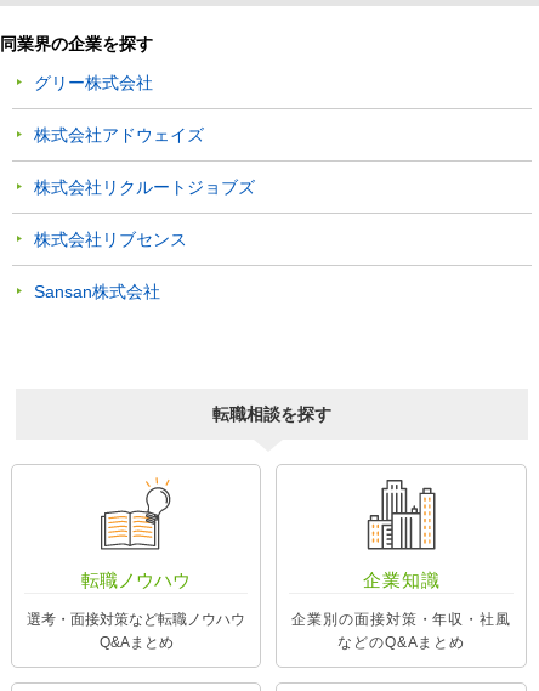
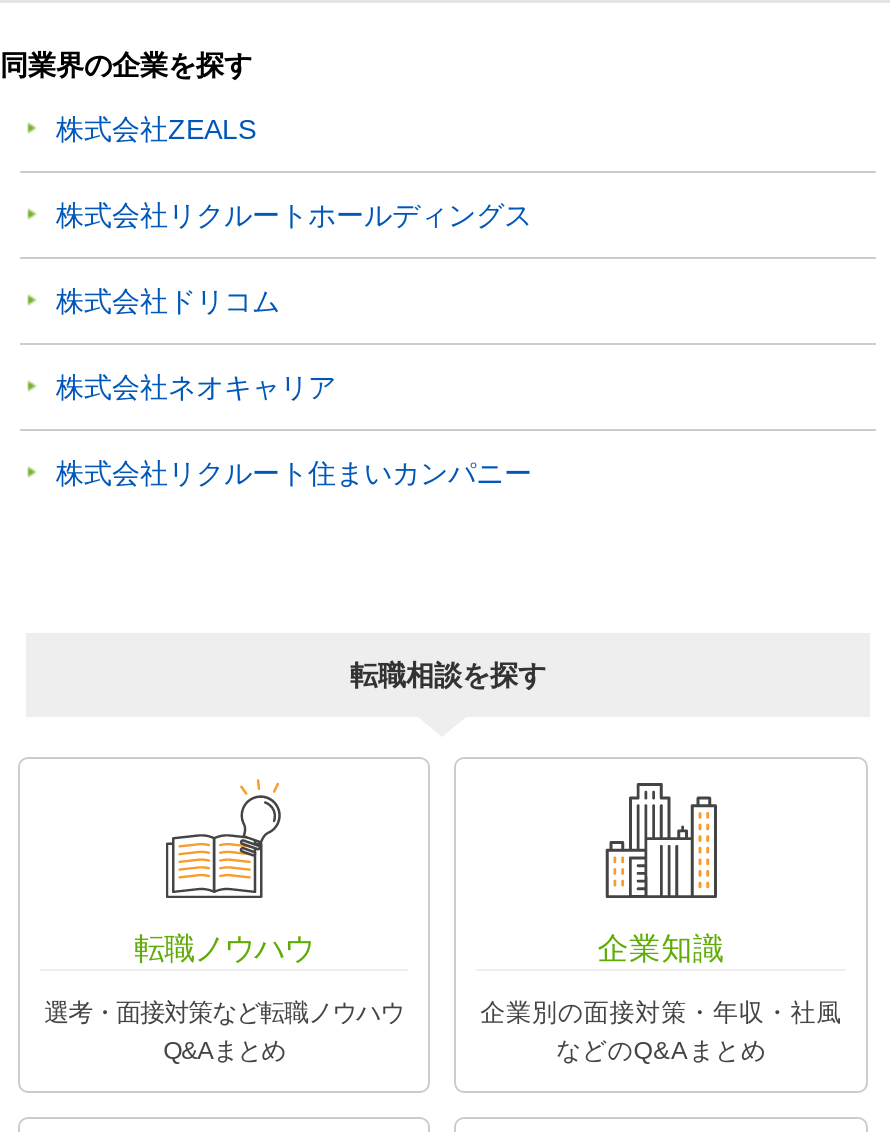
- グリー株式会社
+ 株式会社ZEALS

- 株式会社アドウェイズ
+ 株式会社リクルートホールディングス

- 株式会社リクルートジョブズ
+ 株式会社ドリコム

- 株式会社リブセンス
+ 株式会社ネオキャリア

- Sansan株式会社
+ 株式会社リクルート住まいカンパニー
